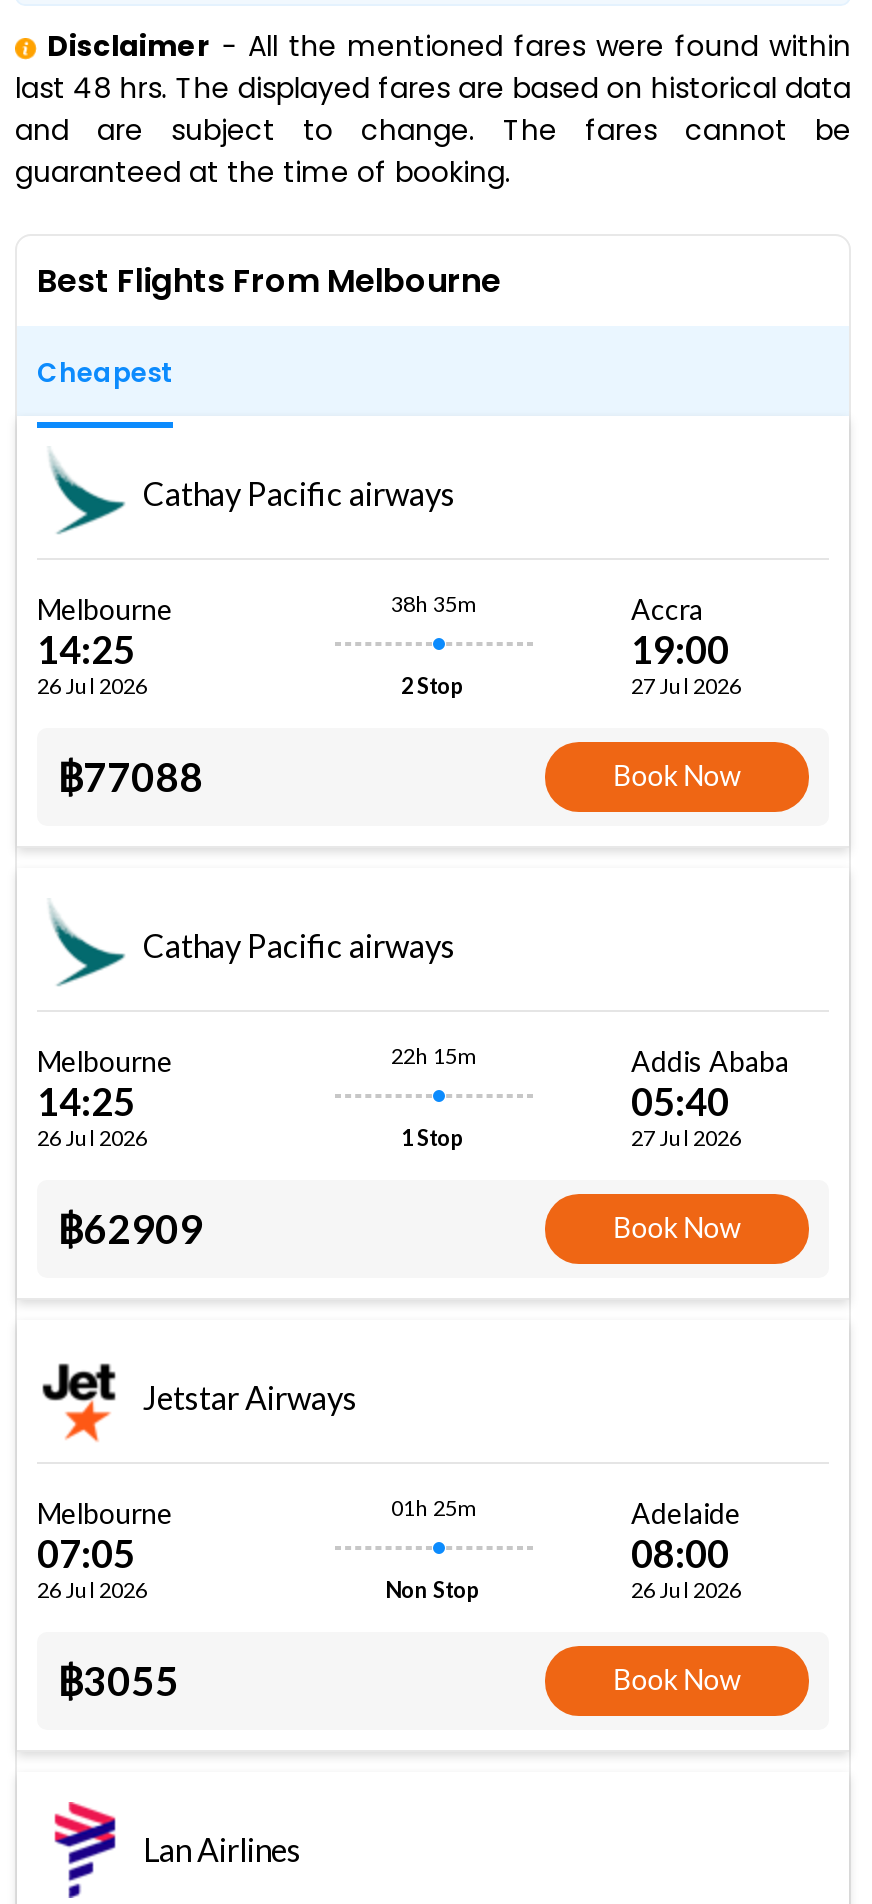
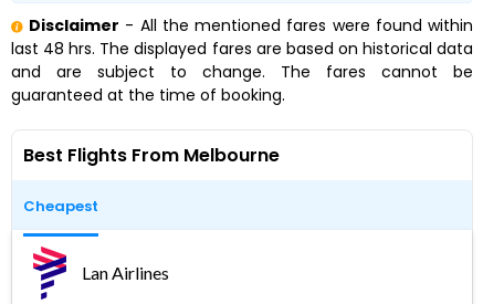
- [image]
- Cathay Pacific airways
- Melbourne
- 14:25
- 26 Jul 2026

- Accra
- 19:00
- 27 Jul 2026
- ฿77088
- Book Now

- 38h 35m
- 2 Stop

- [image]
- Cathay Pacific airways
- Melbourne
- 14:25
- 26 Jul 2026

- Addis Ababa
- 05:40
- 27 Jul 2026
- ฿62909
- Book Now

- 22h 15m
- 1 Stop

- [image]
- Jetstar Airways
- Melbourne
- 07:05
- 26 Jul 2026

- Adelaide
- 08:00
- 26 Jul 2026
- ฿3055
- Book Now

- 01h 25m
- Non Stop
